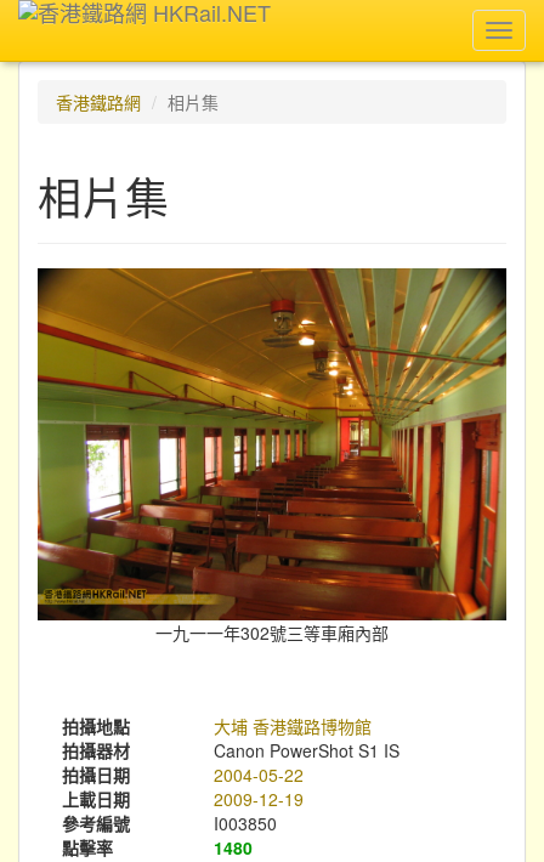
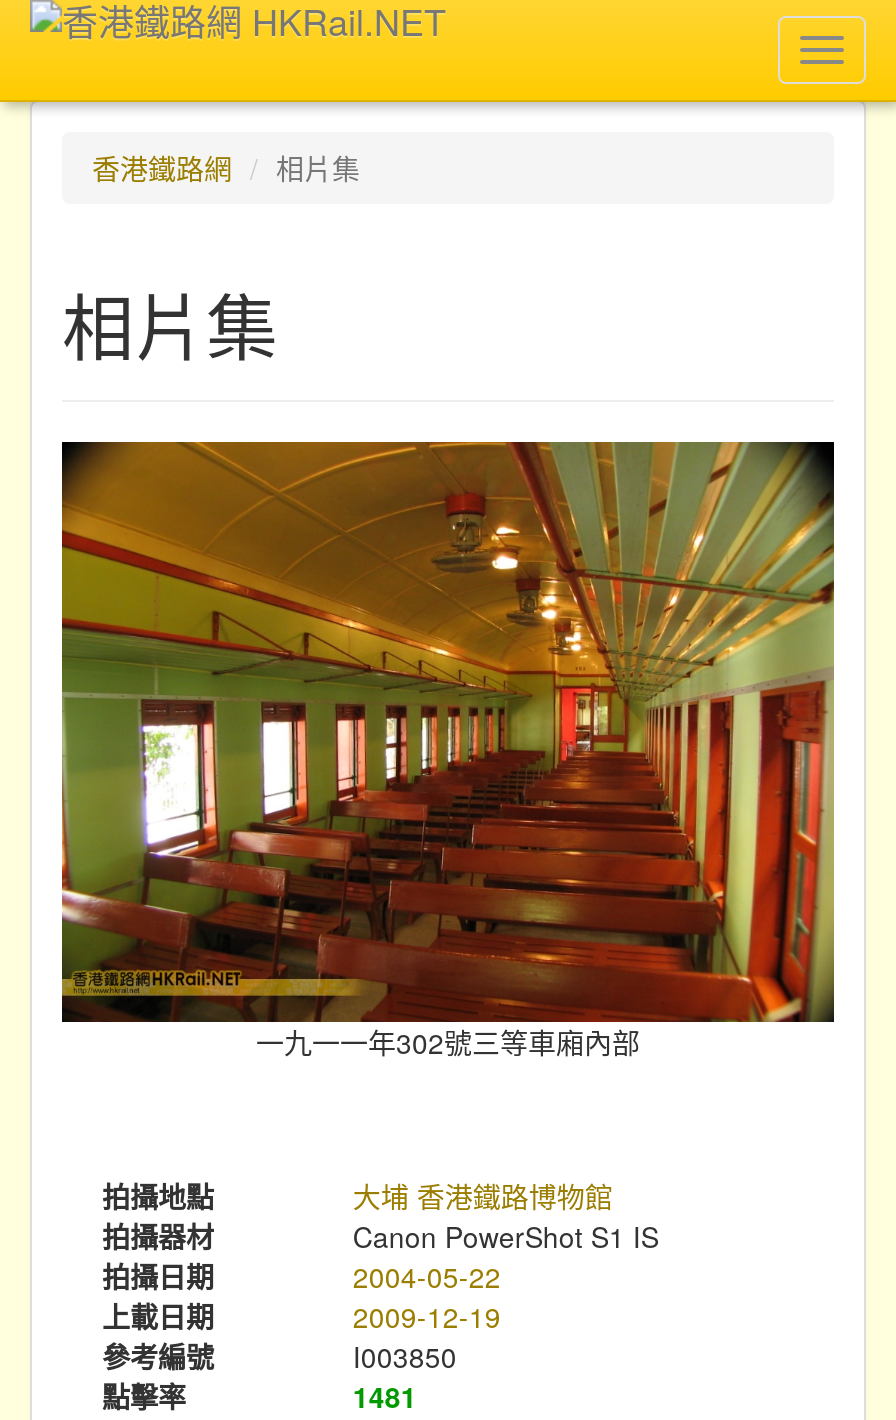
- 1480
+ 1481
